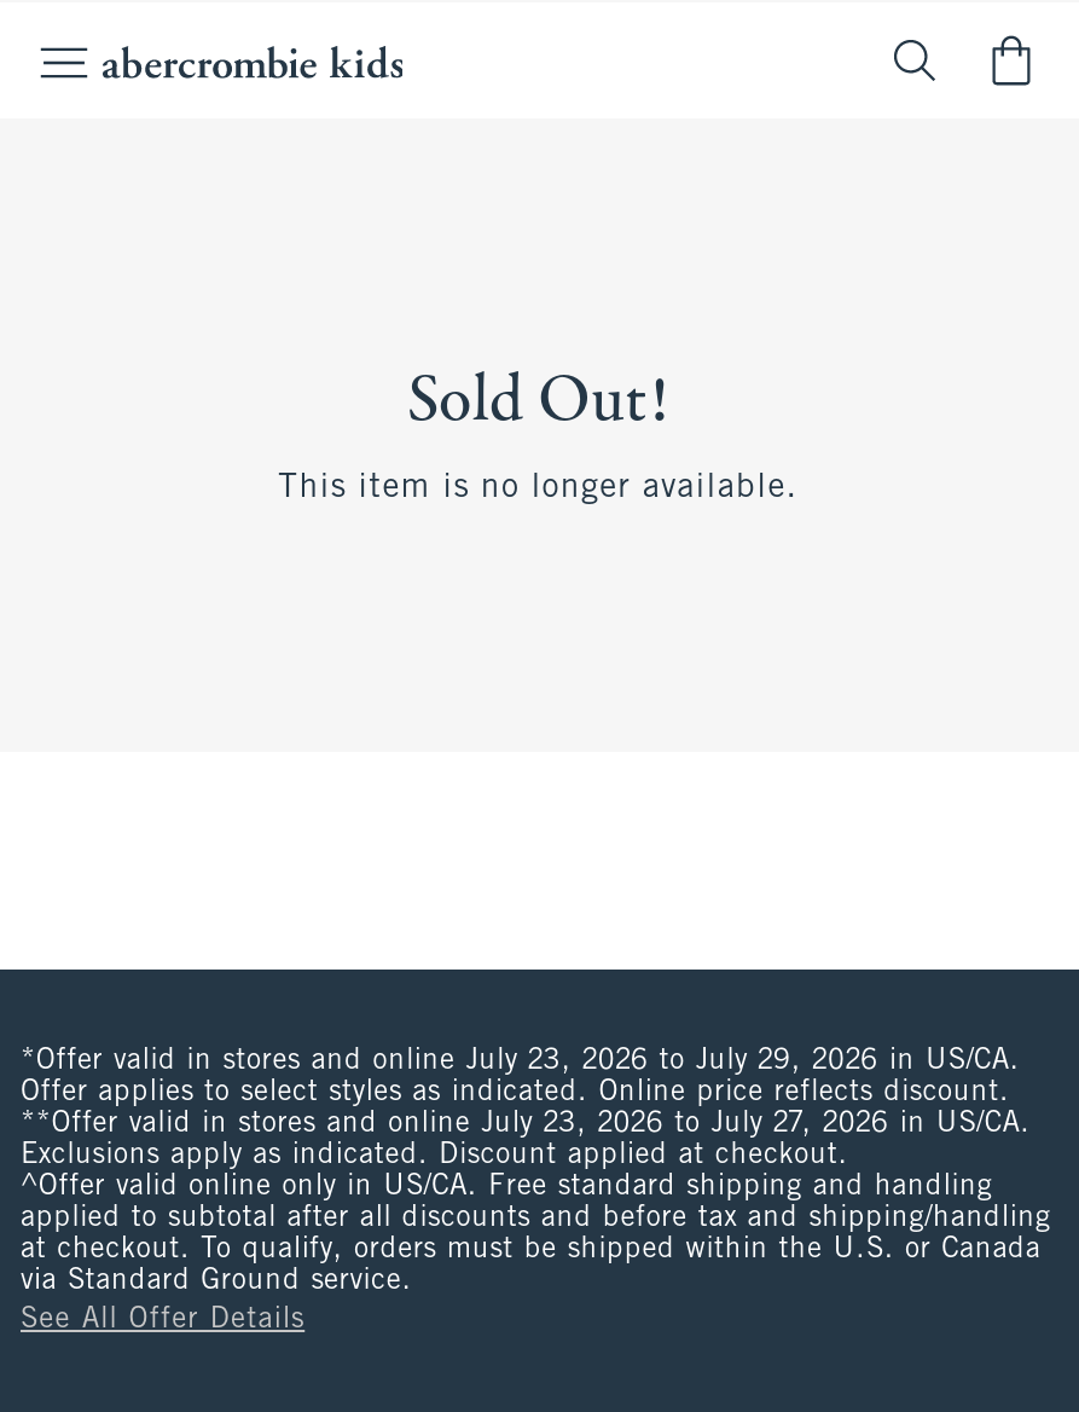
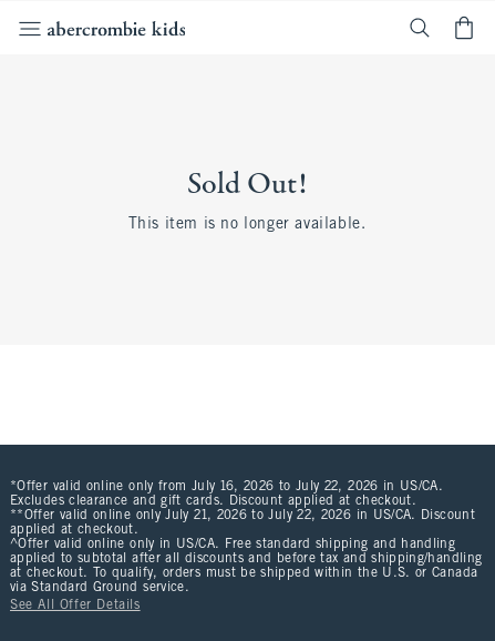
- *Offer valid in stores and online July 23, 2026 to July 29, 2026 in US/CA.
- Offer applies to select styles as indicated. Online price reflects discount.
- **Offer valid in stores and online July 23, 2026 to July 27, 2026 in US/CA.
- Exclusions apply as indicated. Discount applied at checkout.
+ *Offer valid online only from July 16, 2026 to July 22, 2026 in US/CA.
+ Excludes clearance and gift cards. Discount applied at checkout.
+ **Offer valid online only July 21, 2026 to July 22, 2026 in US/CA. Discount
+ applied at checkout.
